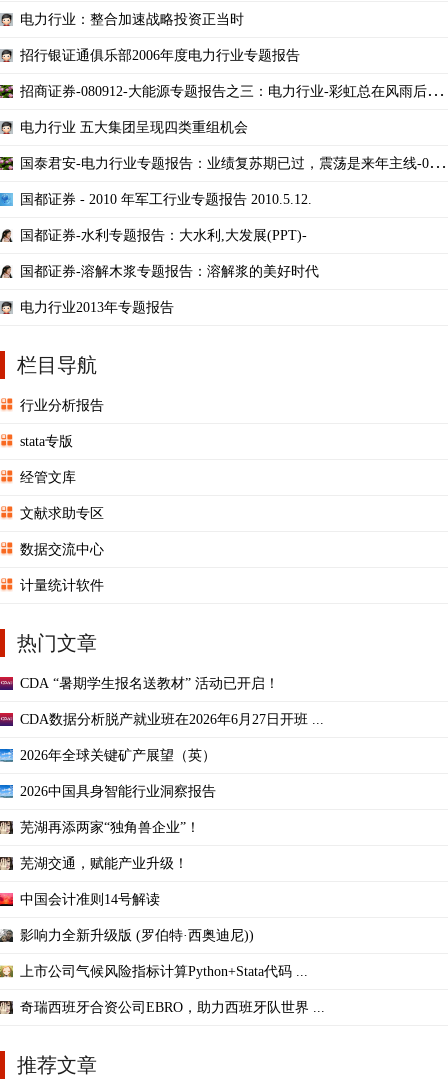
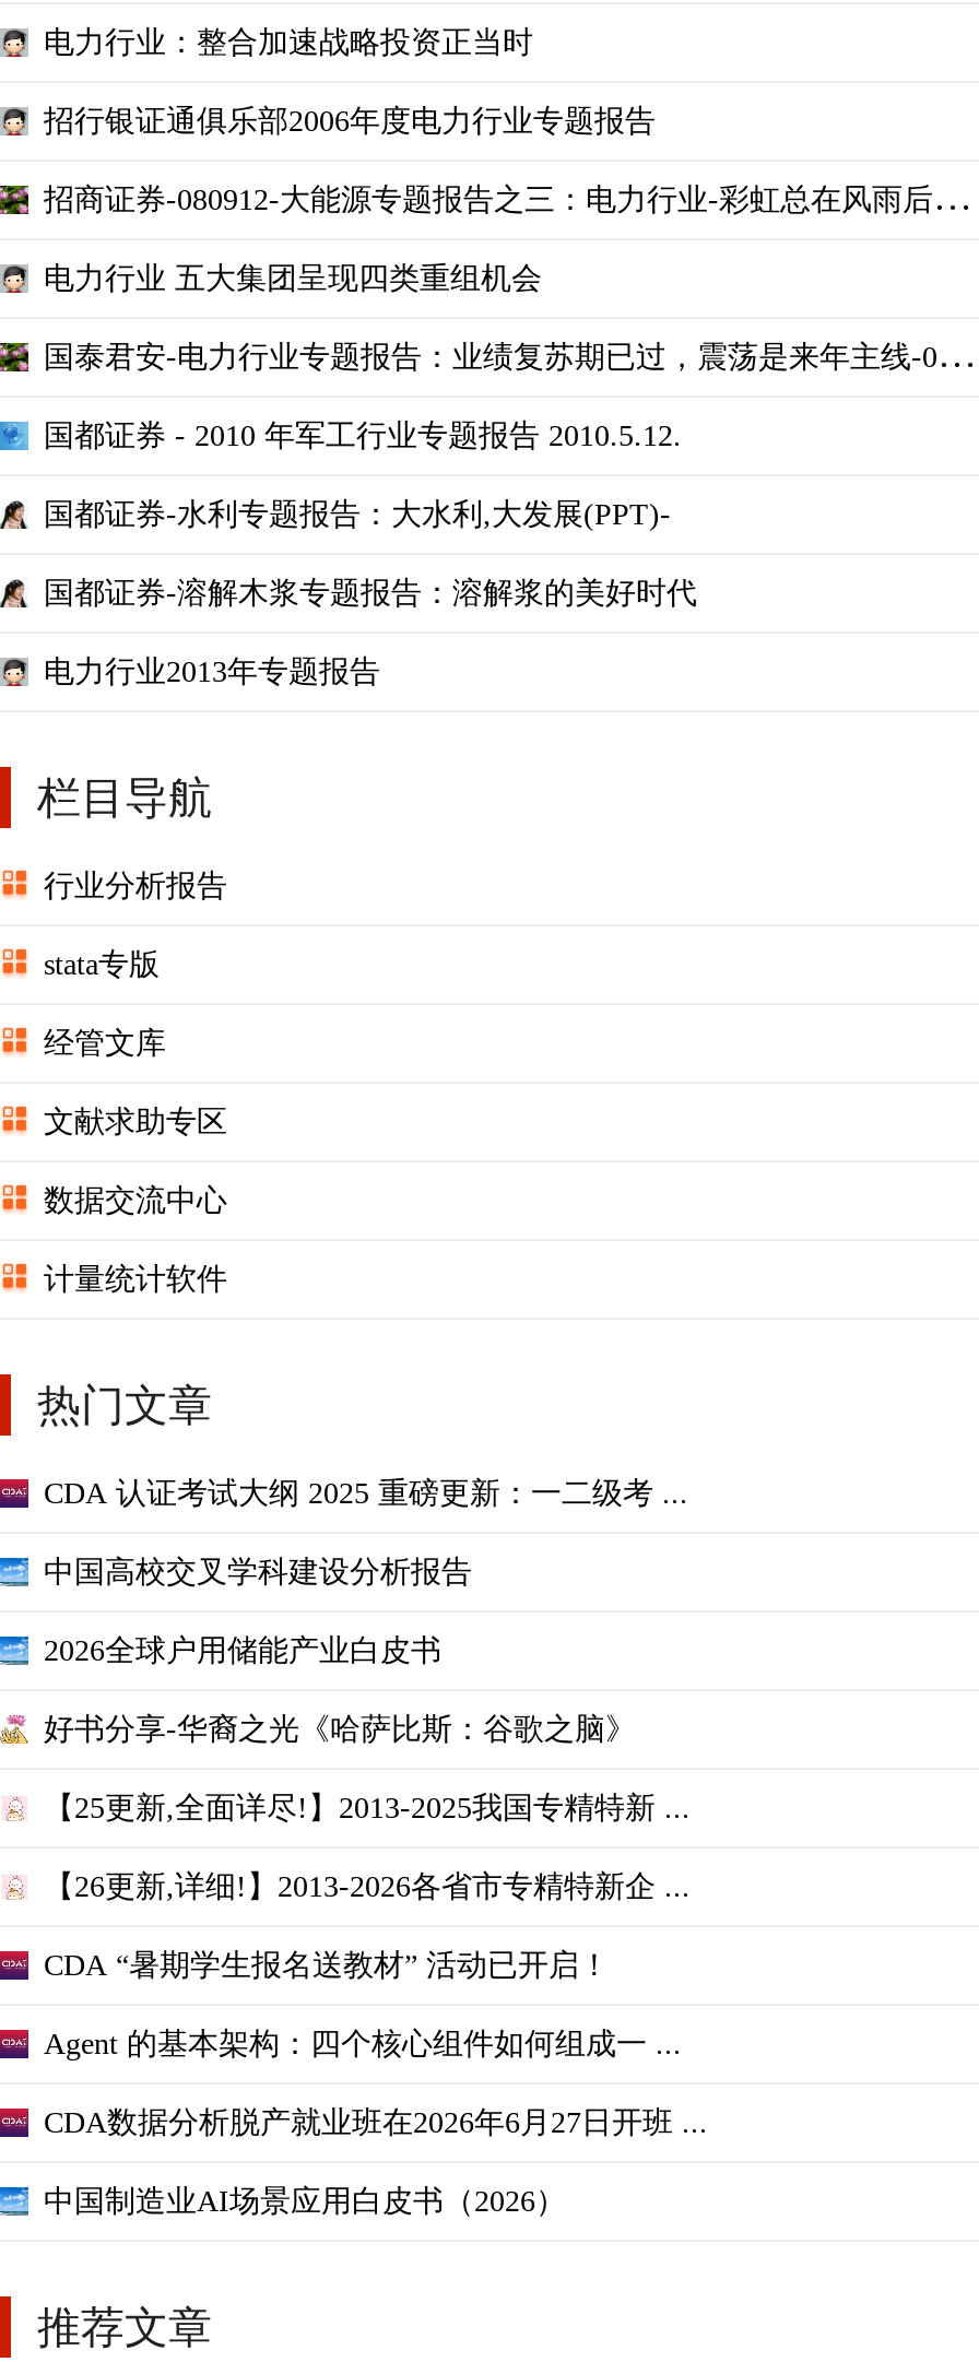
+ CDA 认证考试大纲 2025 重磅更新：一二级考 ...
+ 中国高校交叉学科建设分析报告
+ 2026全球户用储能产业白皮书
+ 好书分享-华裔之光《哈萨比斯：谷歌之脑》
+ 【25更新,全面详尽!】2013-2025我国专精特新 ...
+ 【26更新,详细!】2013-2026各省市专精特新企 ...

moved down: CDA “暑期学生报名送教材” 活动已开启！

+ Agent 的基本架构：四个核心组件如何组成一 ...

moved down: CDA数据分析脱产就业班在2026年6月27日开班 ...

- 2026年全球关键矿产展望（英）
- 2026中国具身智能行业洞察报告
- 芜湖再添两家“独角兽企业”！
- 芜湖交通，赋能产业升级！
- 中国会计准则14号解读
- 影响力全新升级版 (罗伯特·西奥迪尼))
- 上市公司气候风险指标计算Python+Stata代码 ...
- 奇瑞西班牙合资公司EBRO，助力西班牙队世界 ...
+ 中国制造业AI场景应用白皮书（2026）
